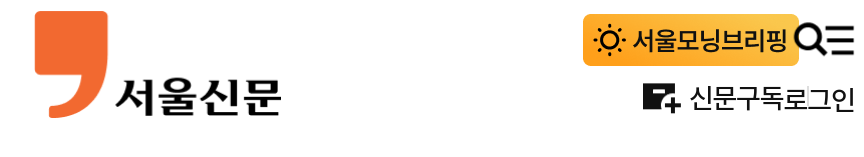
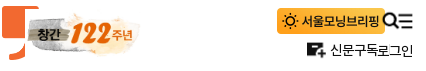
- [image]
+ [image]
